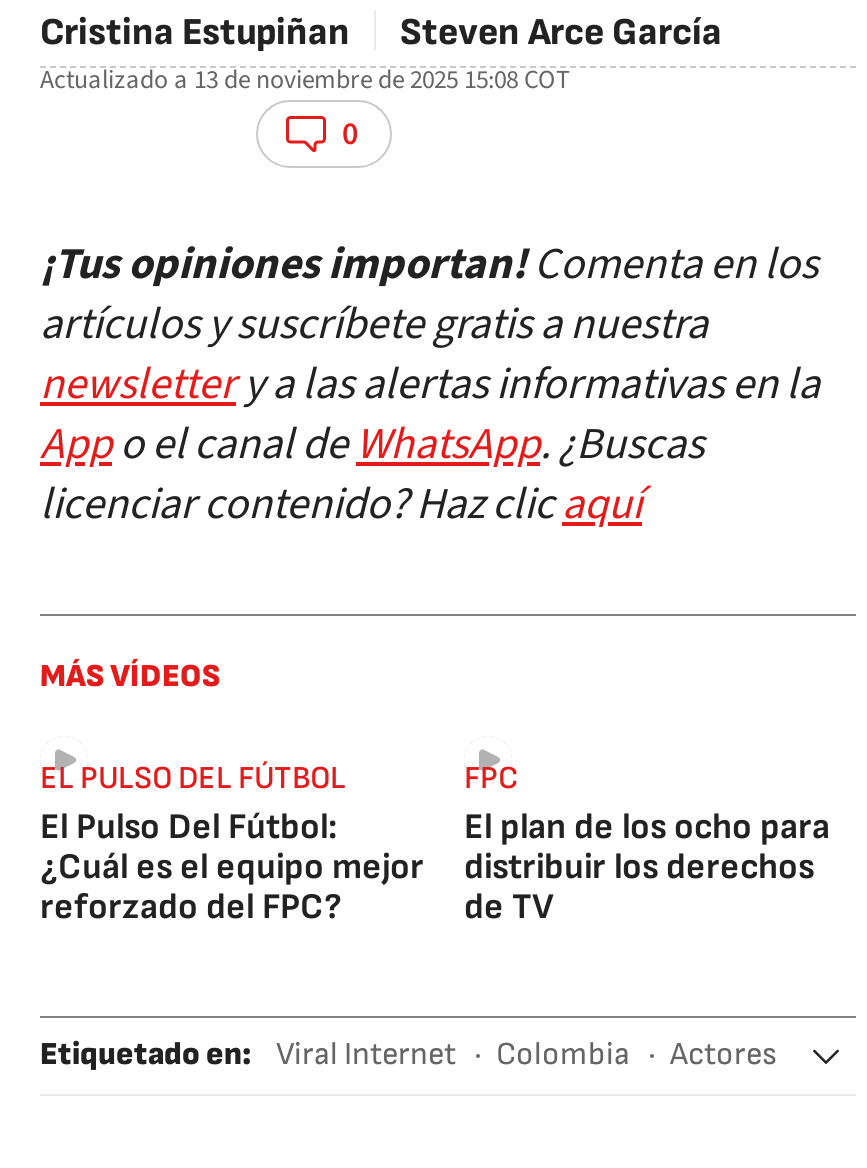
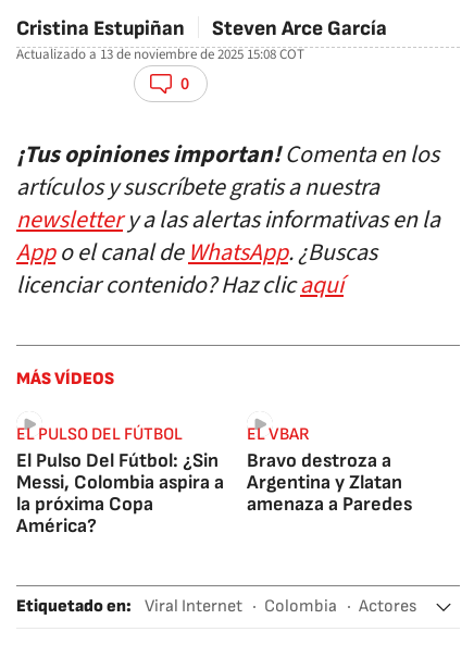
- FPC
- El plan de los ocho para
- distribuir los derechos
- de TV
+ EL VBAR
+ Bravo destroza a
+ Argentina y Zlatan
+ amenaza a Paredes

- El Pulso Del Fútbol:
- ¿Cuál es el equipo mejor
- reforzado del FPC?
+ El Pulso Del Fútbol: ¿Sin
+ Messi, Colombia aspira a
+ la próxima Copa
+ América?
